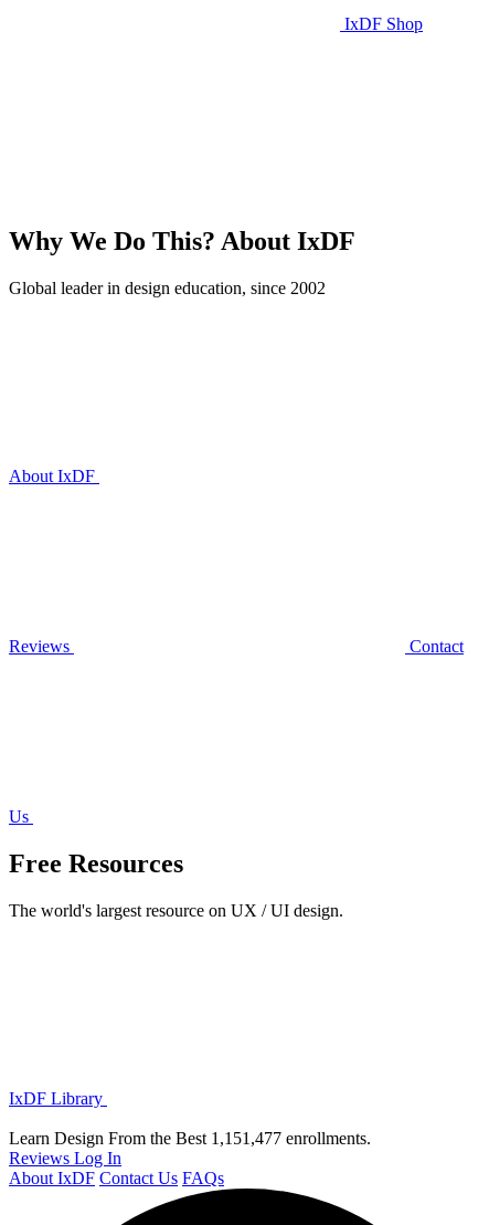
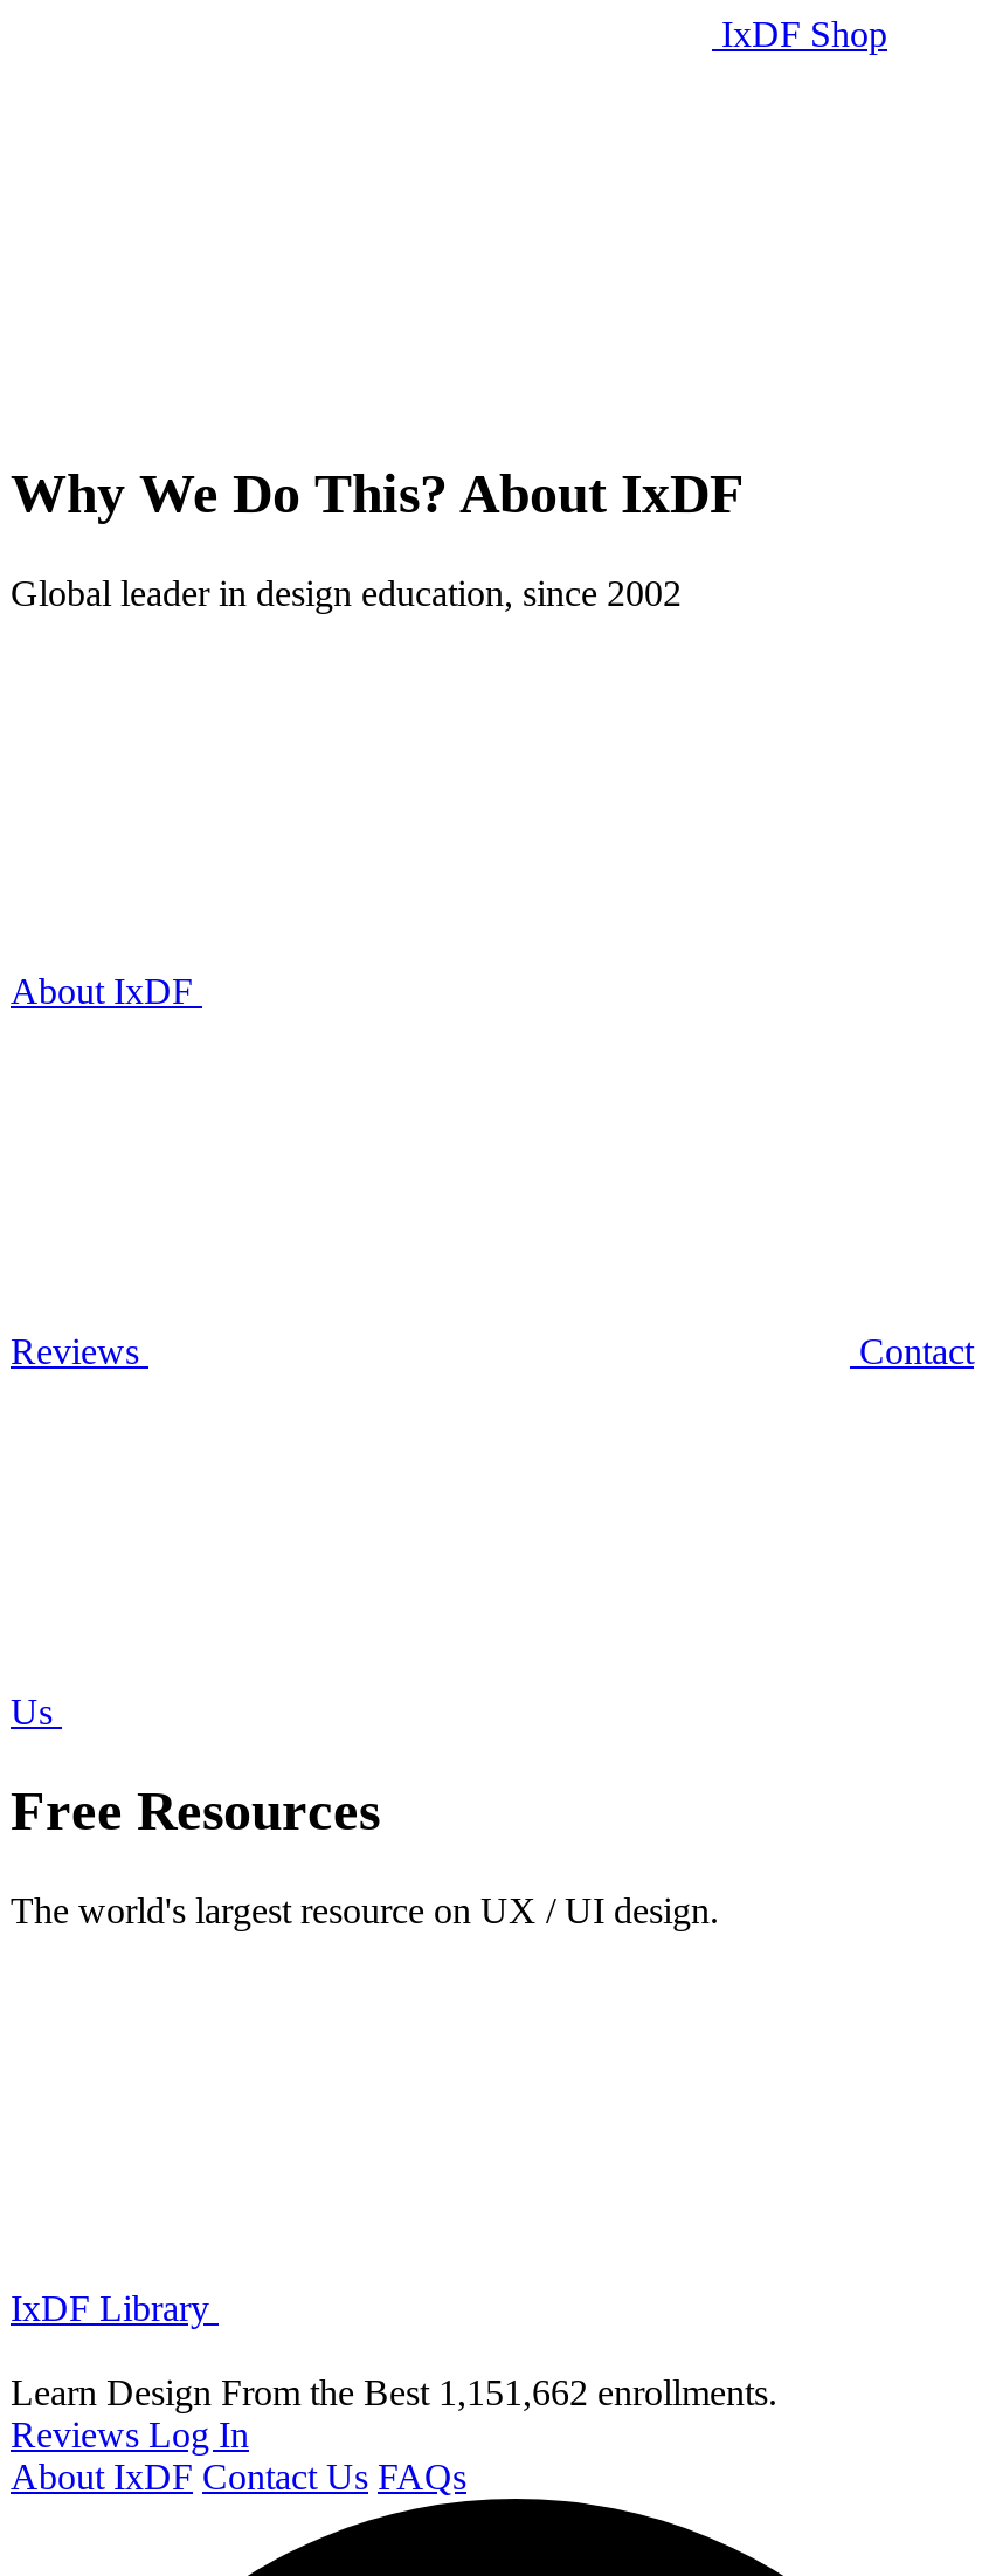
- Learn Design From the Best 1,151,477 enrollments.
+ Learn Design From the Best 1,151,662 enrollments.
